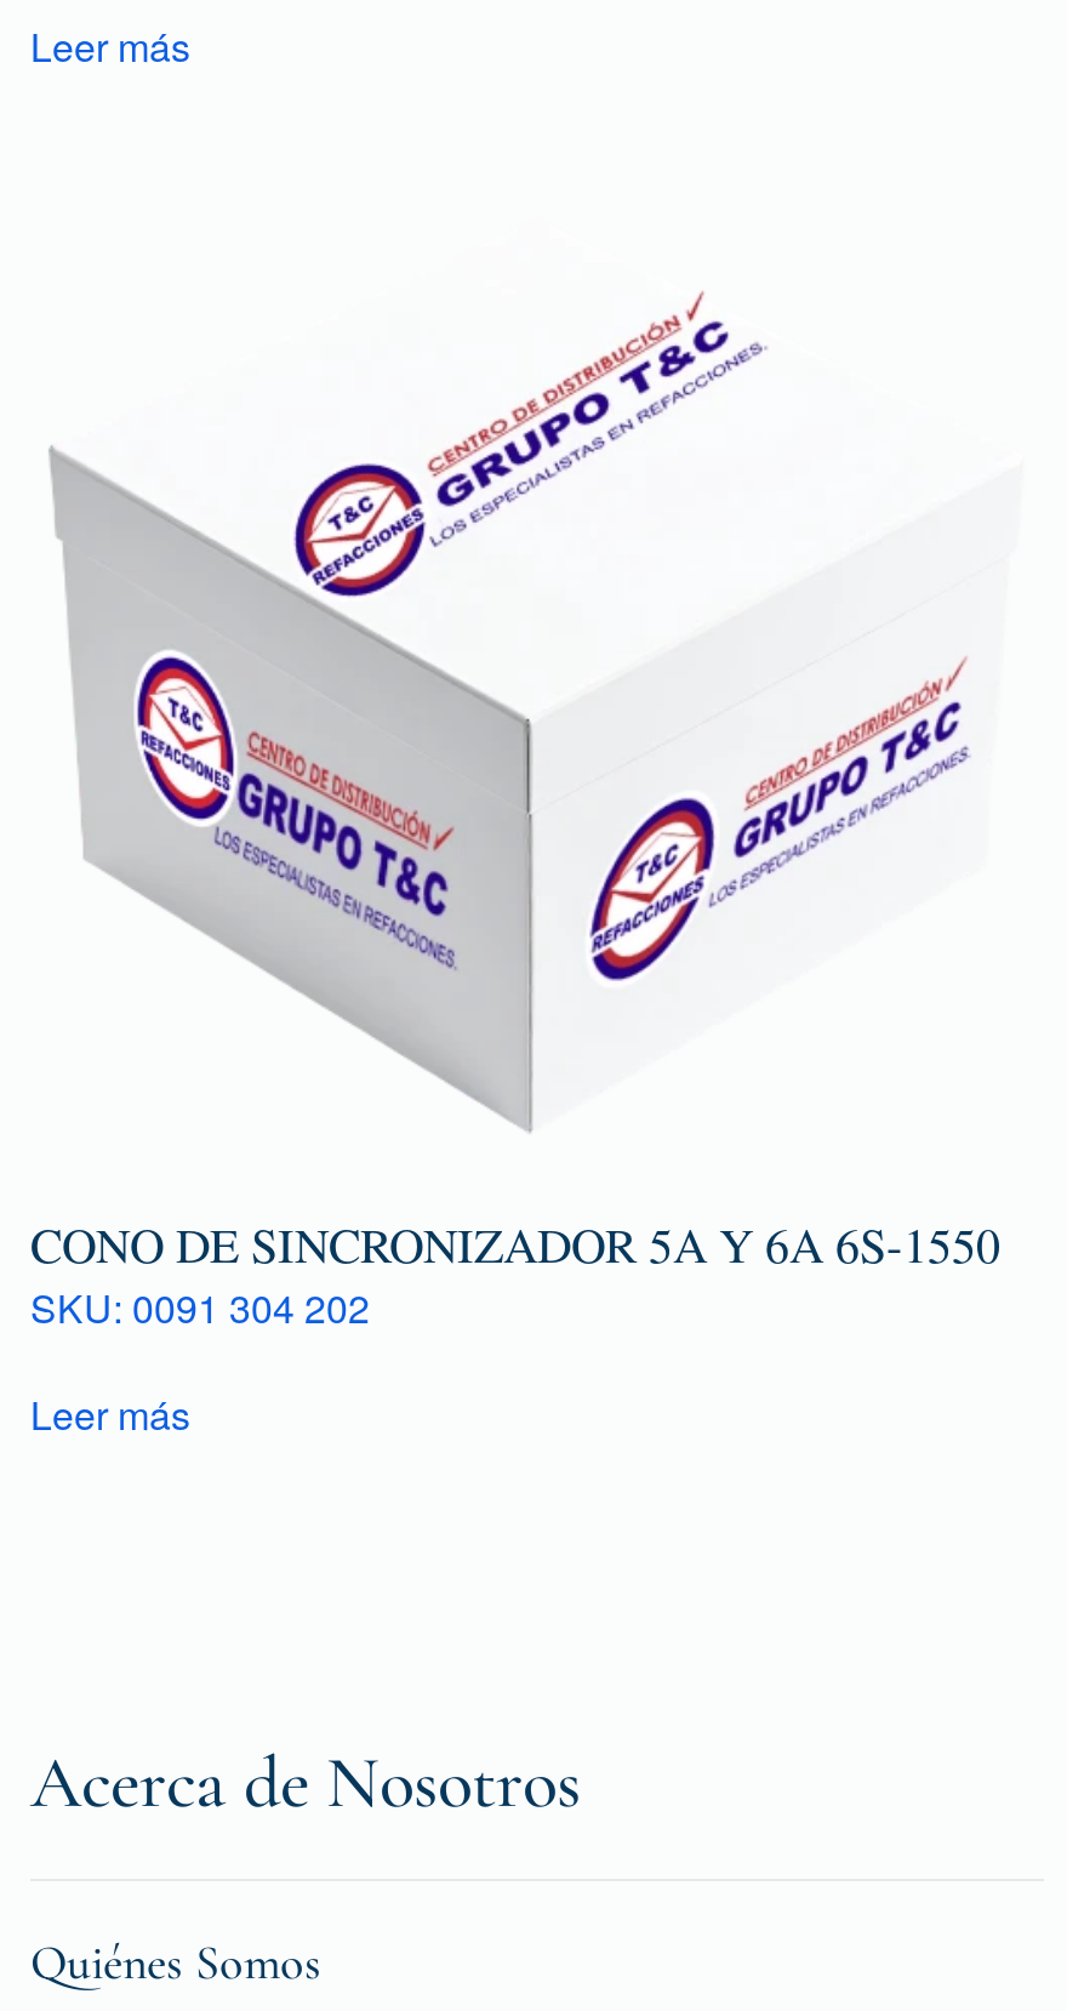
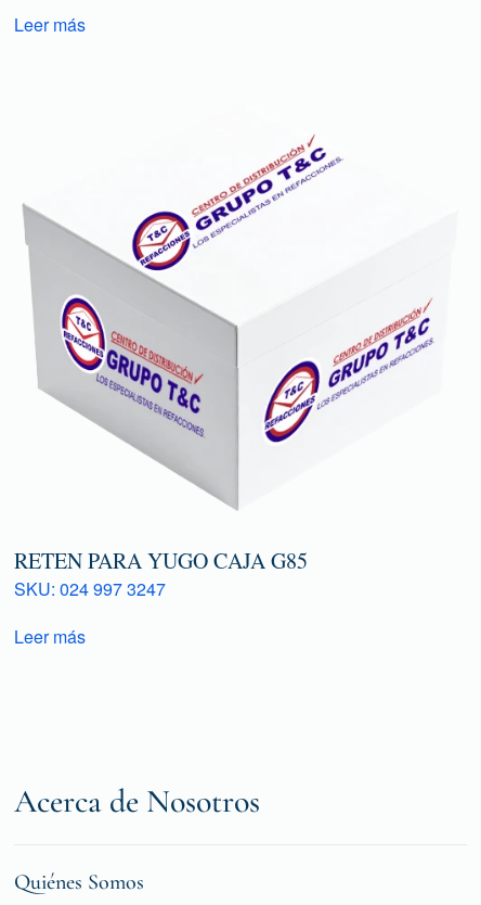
- CONO DE SINCRONIZADOR 5A Y 6A 6S-1550
- SKU: 0091 304 202
+ RETEN PARA YUGO CAJA G85
+ SKU: 024 997 3247
